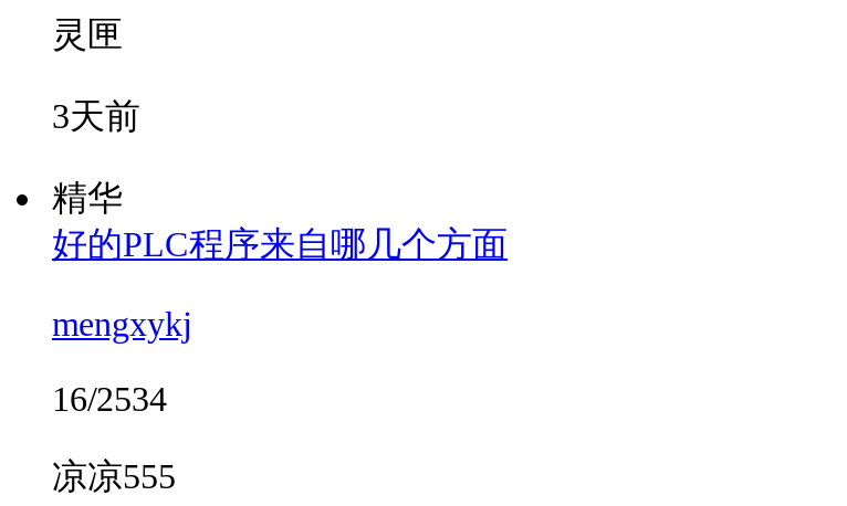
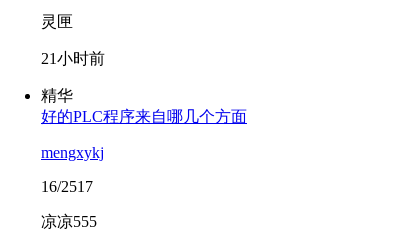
- 3天前
+ 21小时前

- 16/2534
+ 16/2517
